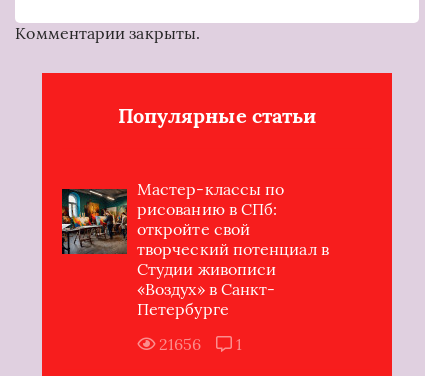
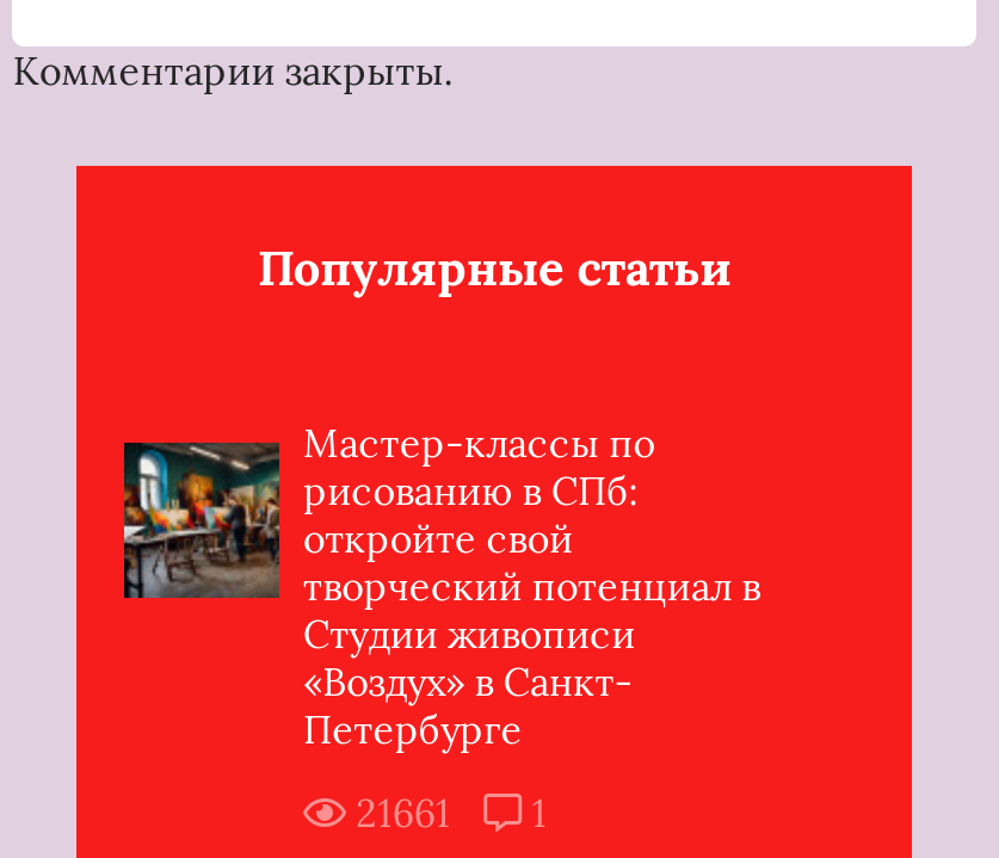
- 21656 1
+ 21661 1
